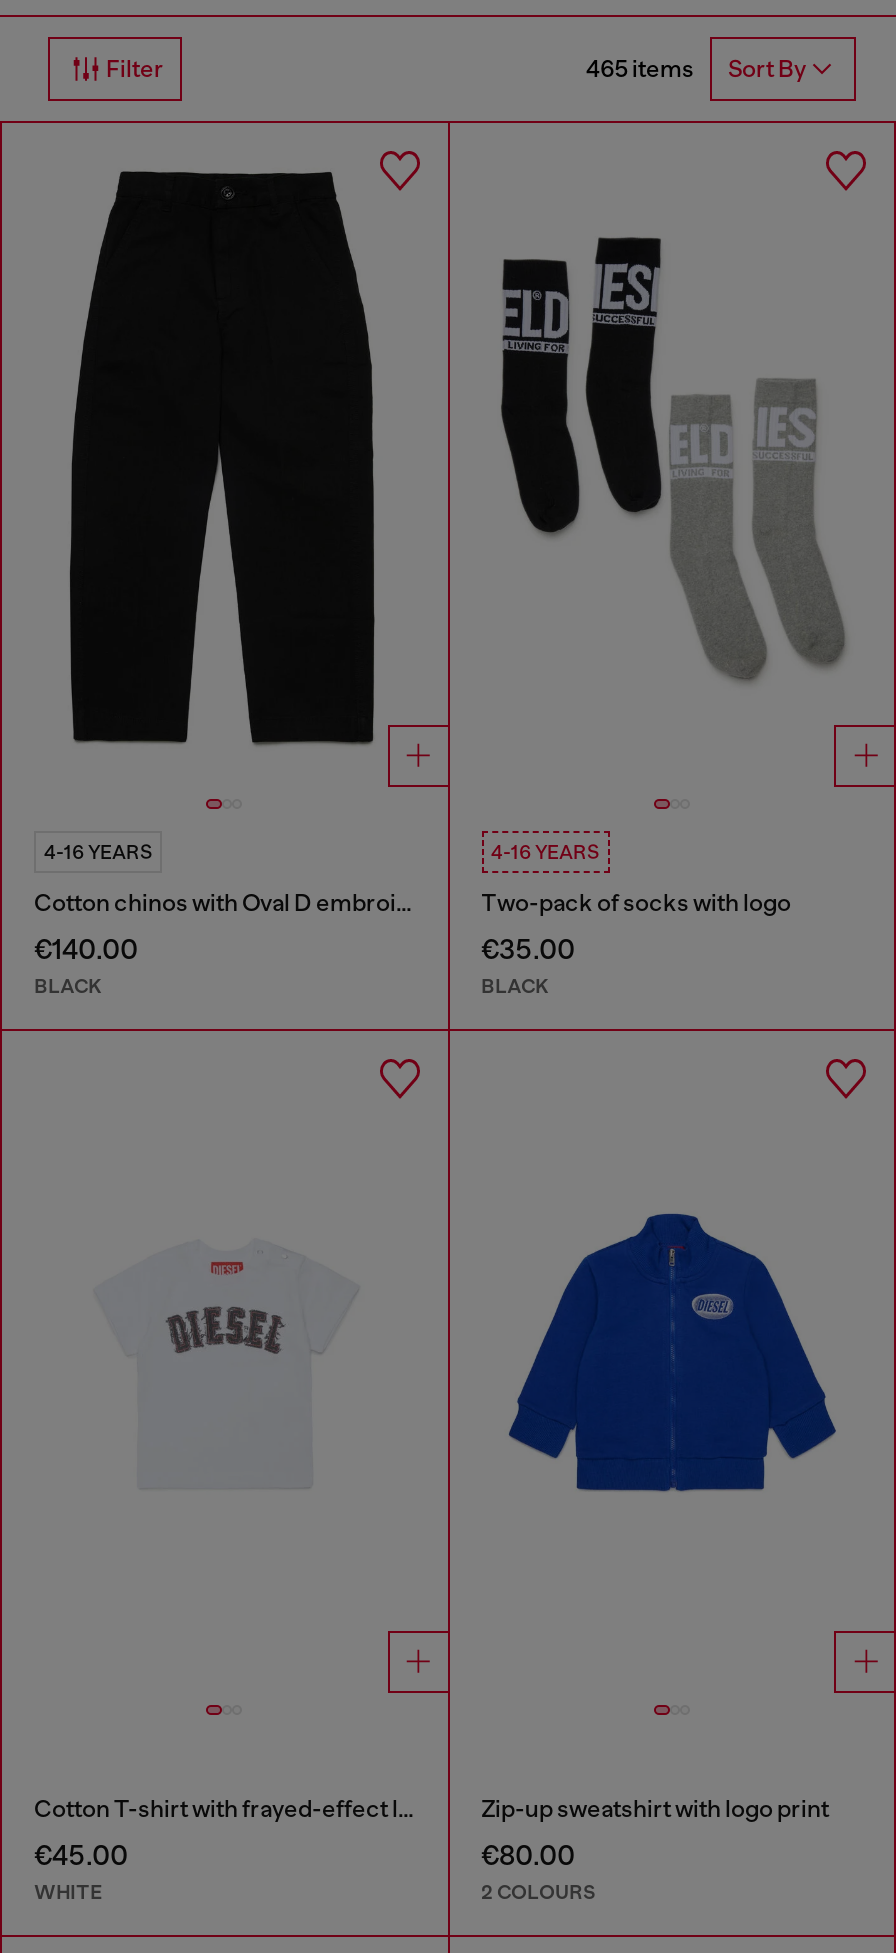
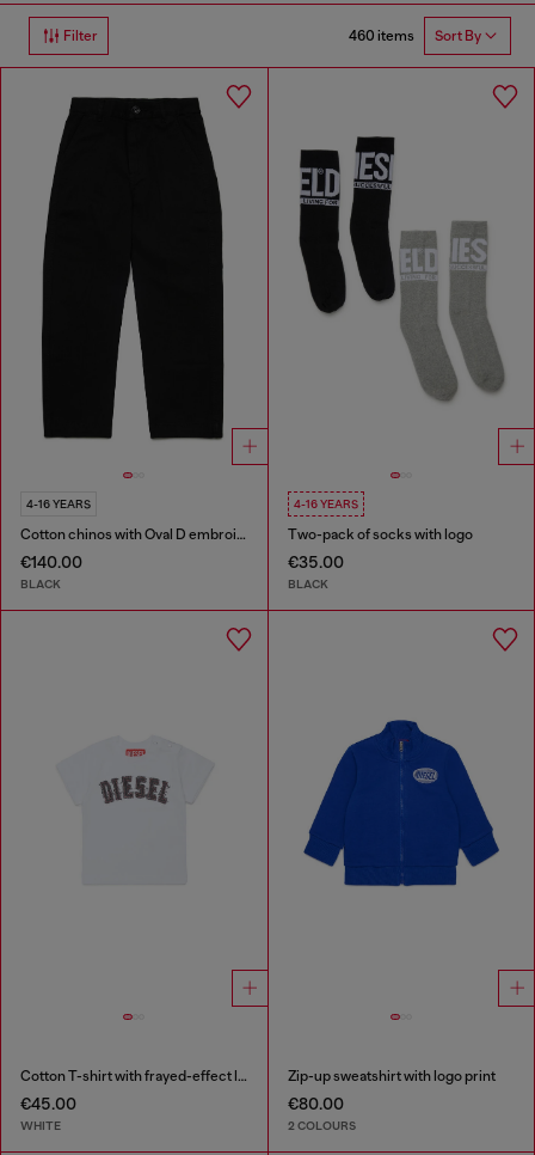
- 465 items Sort By
+ 460 items Sort By
